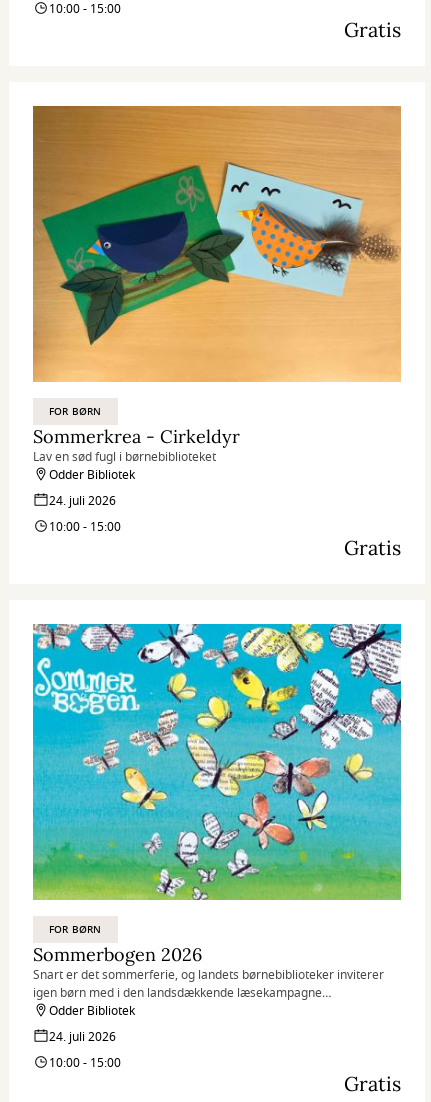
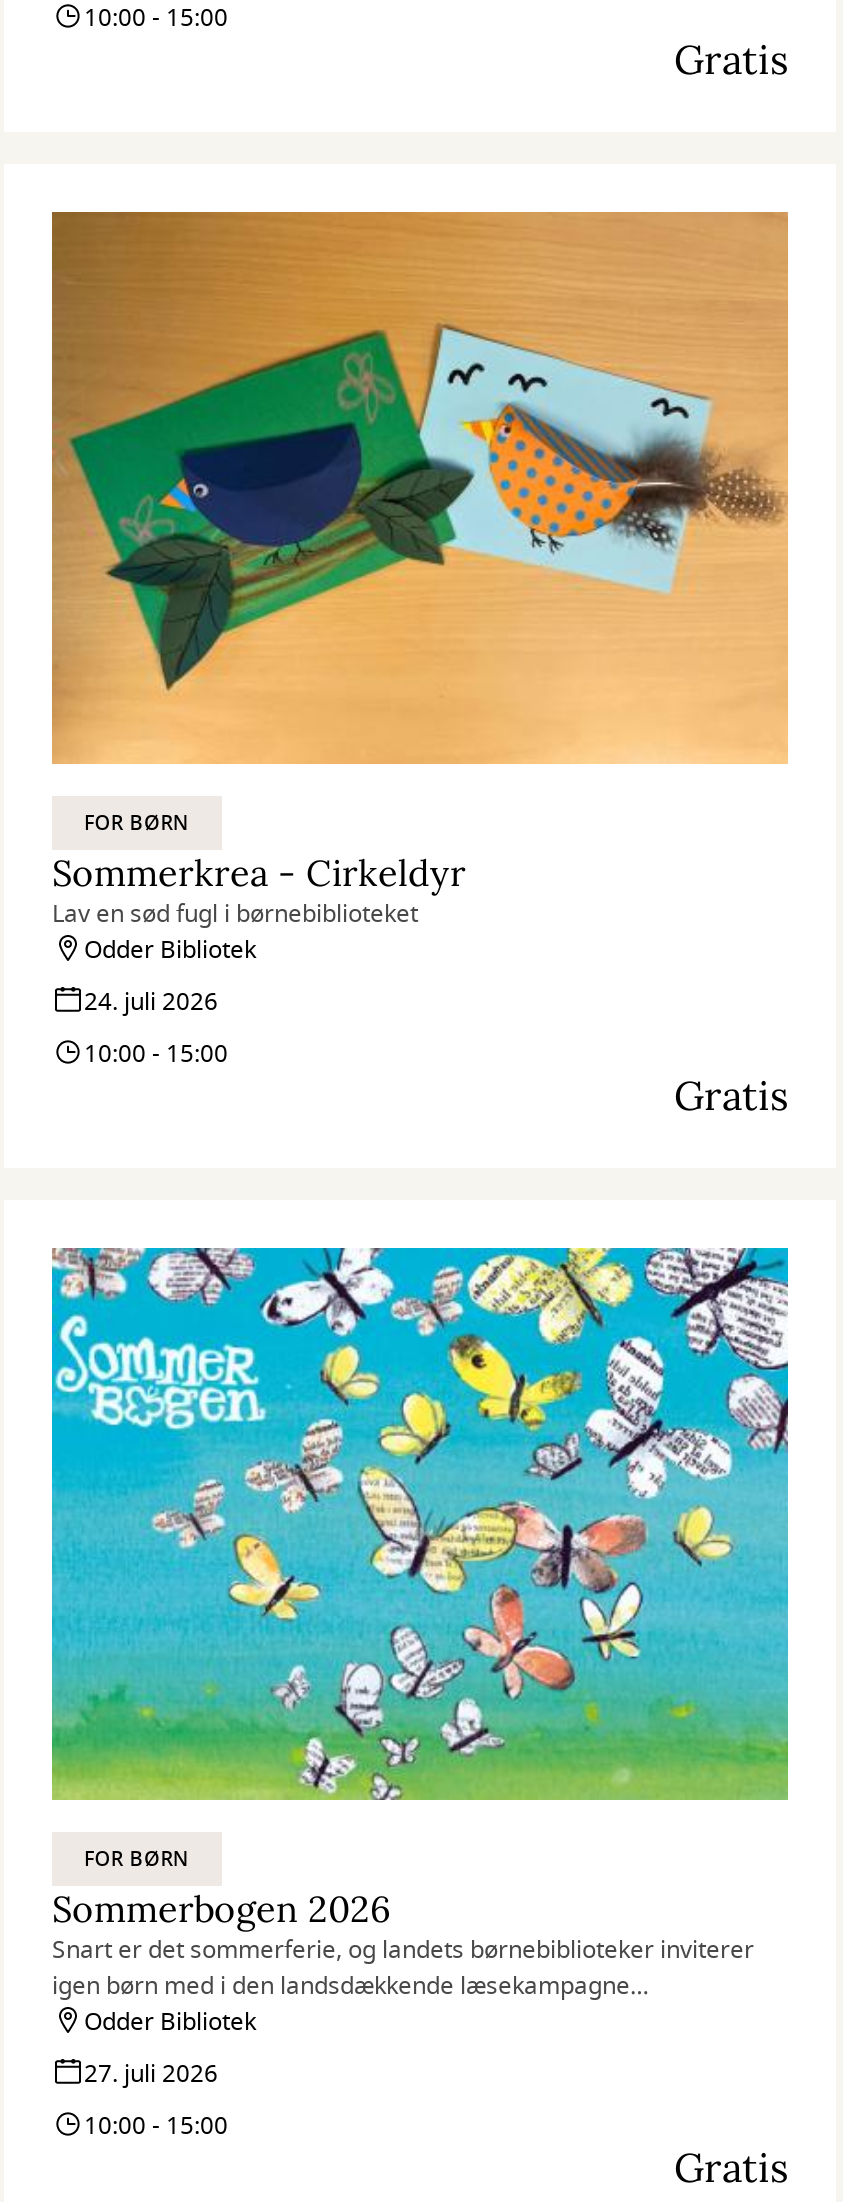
- 24. juli 2026
+ 27. juli 2026
